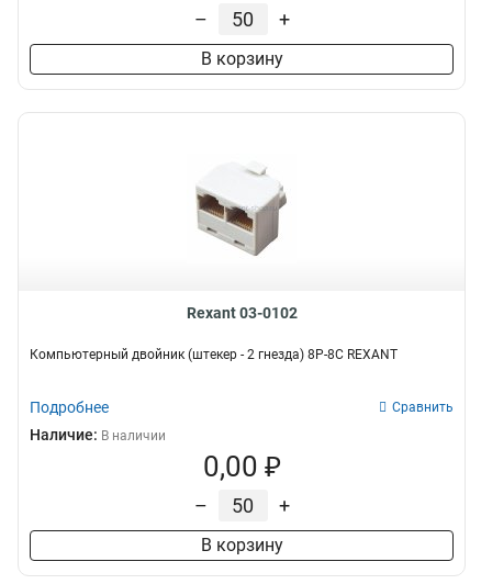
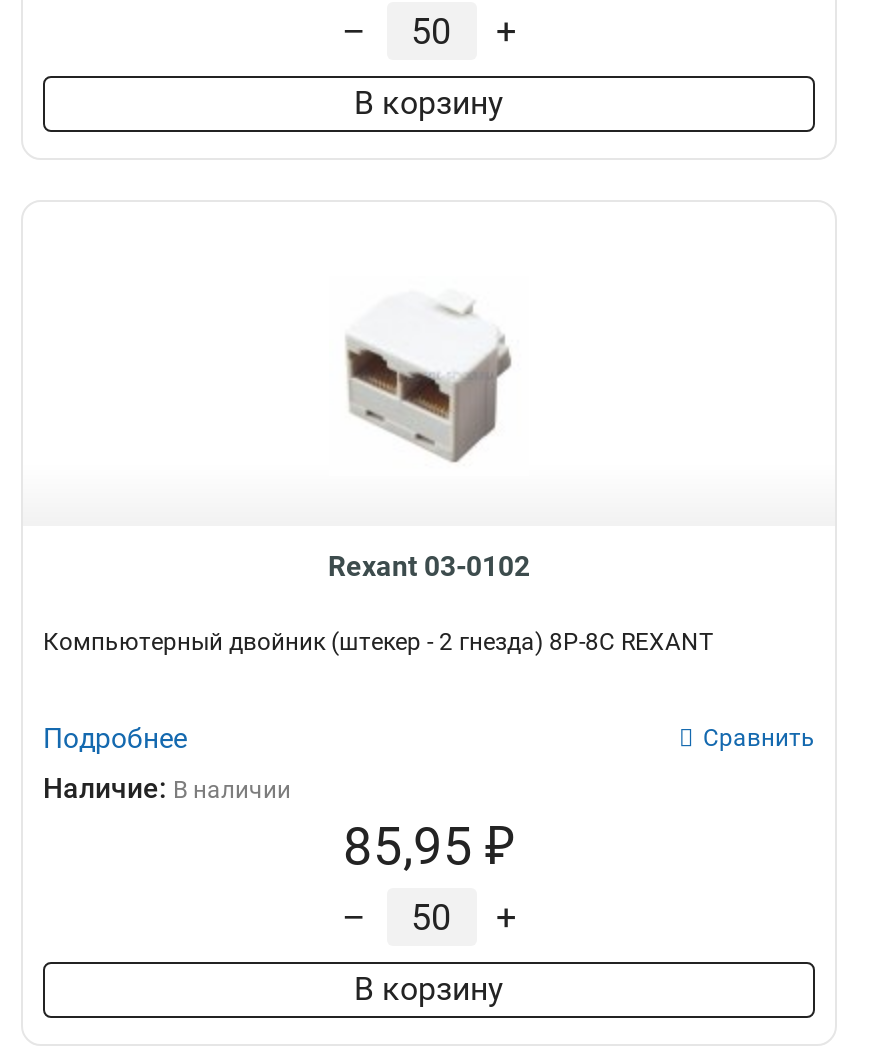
- 0,00 ₽
+ 85,95 ₽
